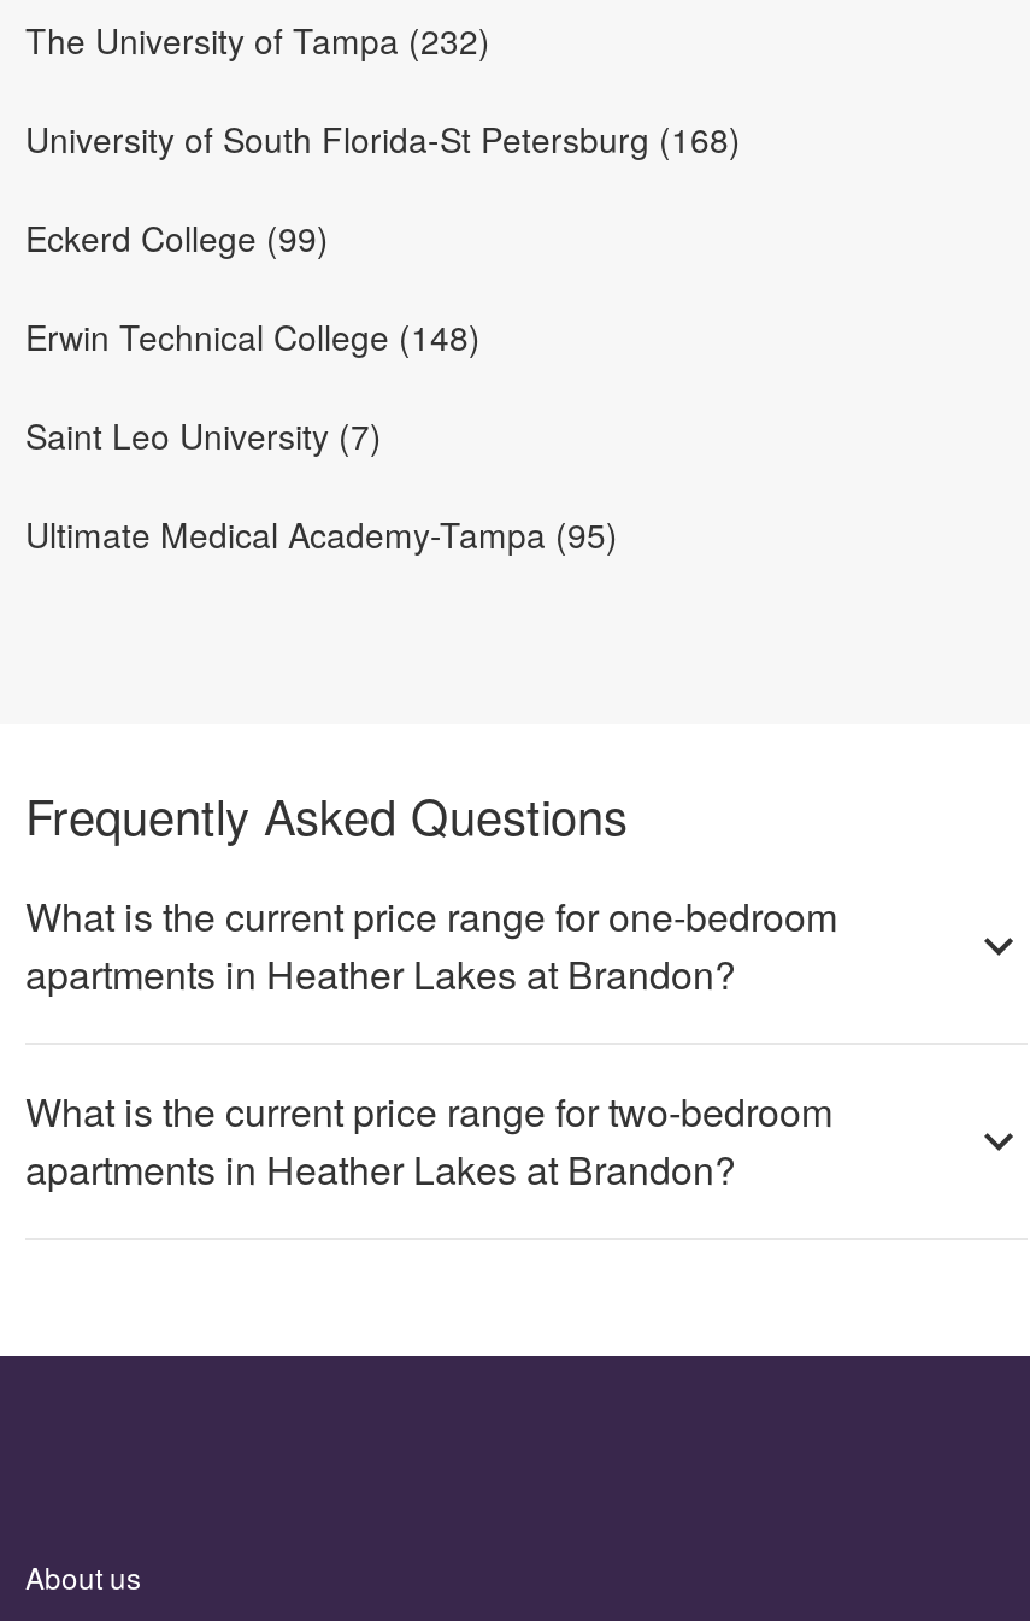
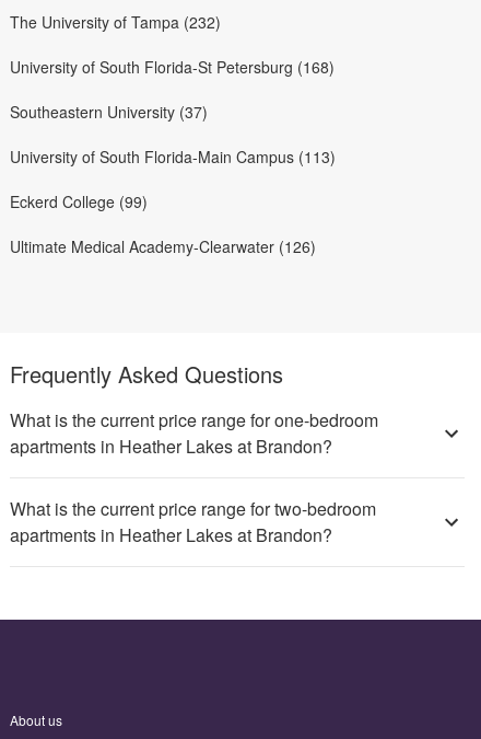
+ Southeastern University (37)
+ University of South Florida-Main Campus (113)

moved down: Eckerd College (99)

- Erwin Technical College (148)
- Saint Leo University (7)
- Ultimate Medical Academy-Tampa (95)
+ Ultimate Medical Academy-Clearwater (126)
